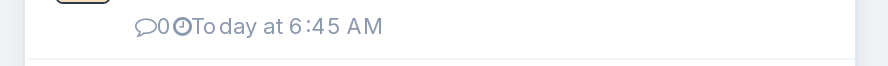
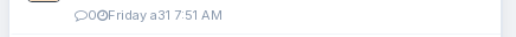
- 0 Today at 6:45 AM
+ 0 Friday a31 7:51 AM
